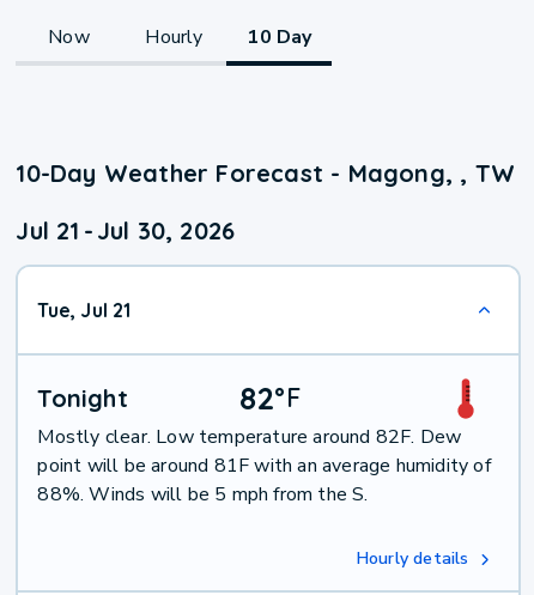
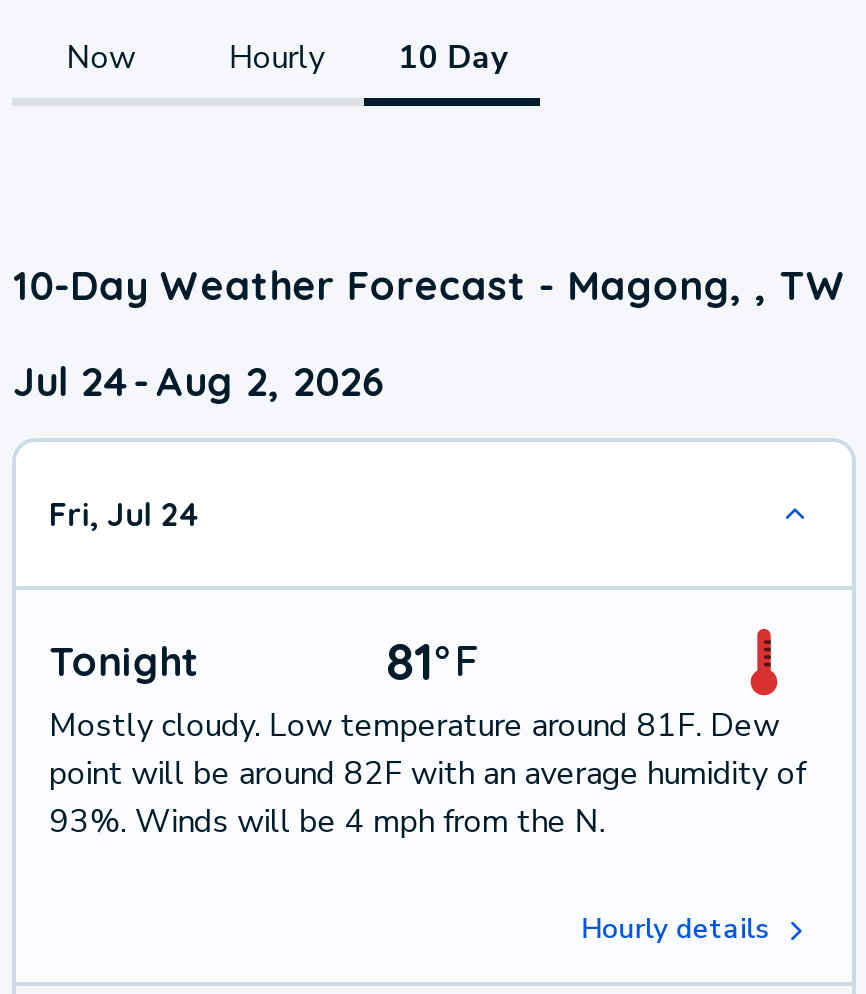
- Jul 21 - Jul 30, 2026
+ Jul 24 - Aug 2, 2026

- Tue, Jul 21
+ Fri, Jul 24

- 82°F
+ 81°F

- Mostly clear. Low temperature around 82F. Dew
+ Mostly cloudy. Low temperature around 81F. Dew

- point will be around 81F with an average humidity of
+ point will be around 82F with an average humidity of

- 88%. Winds will be 5 mph from the S.
+ 93%. Winds will be 4 mph from the N.
